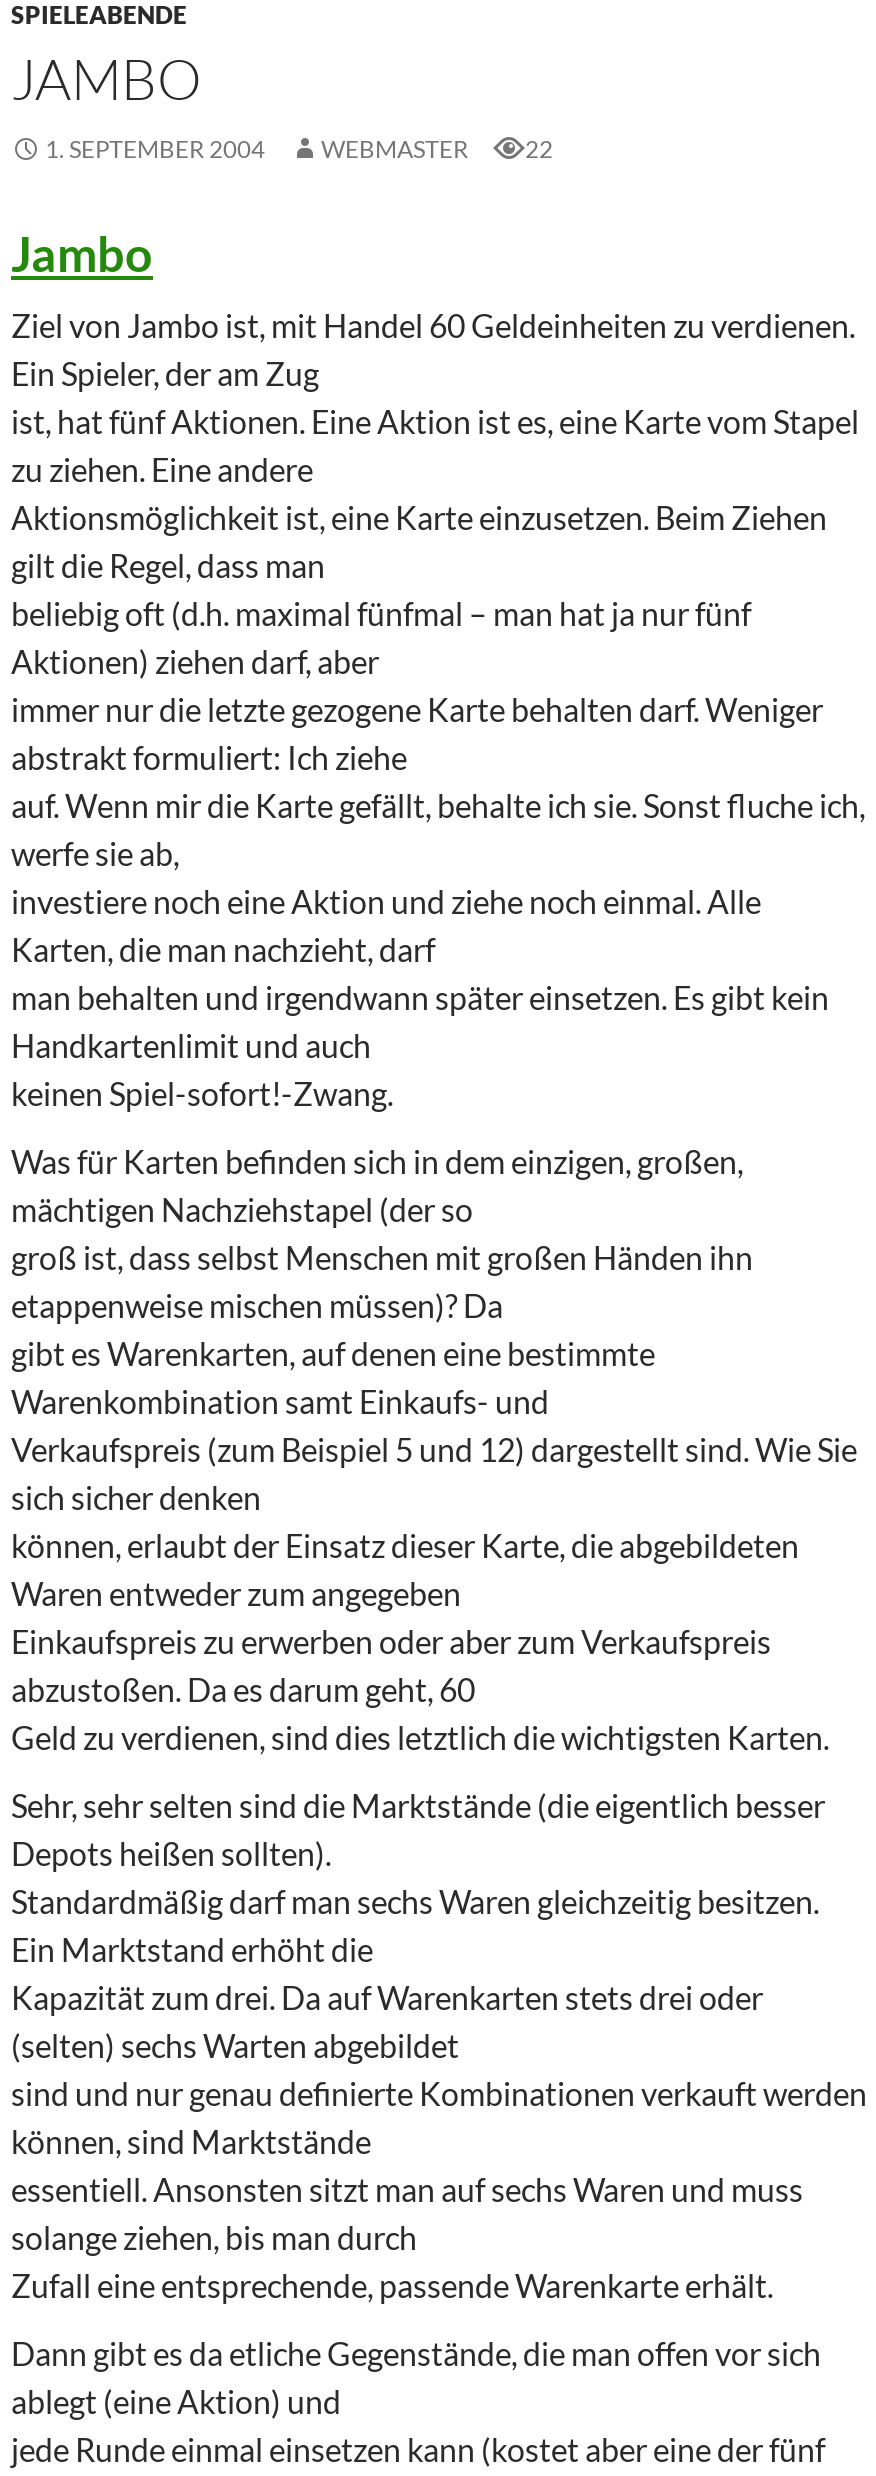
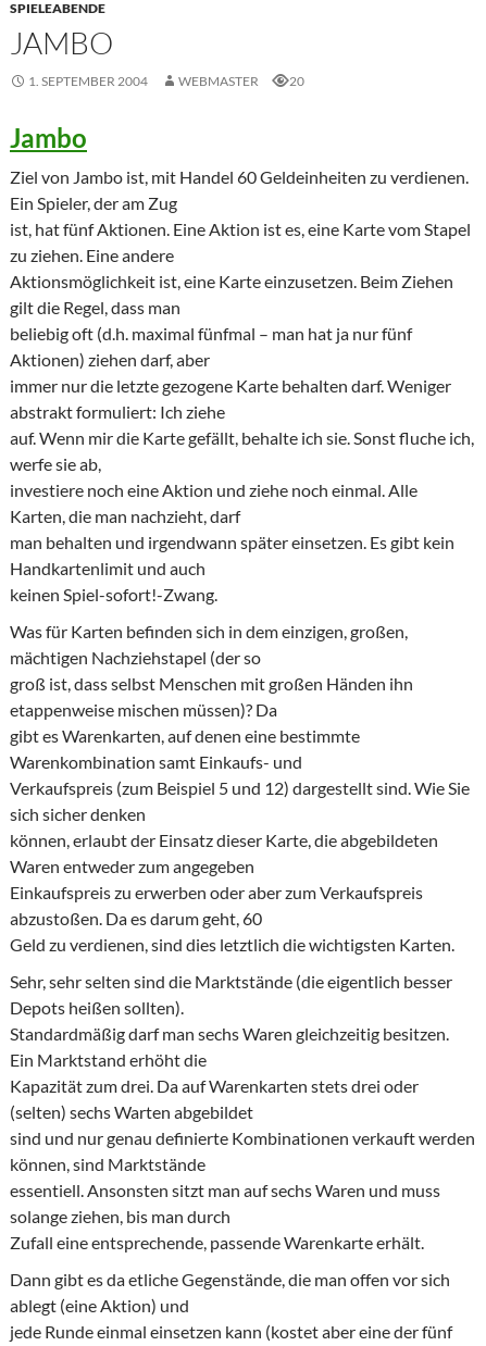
- 1. SEPTEMBER 2004 WEBMASTER 22
+ 1. SEPTEMBER 2004 WEBMASTER 20
